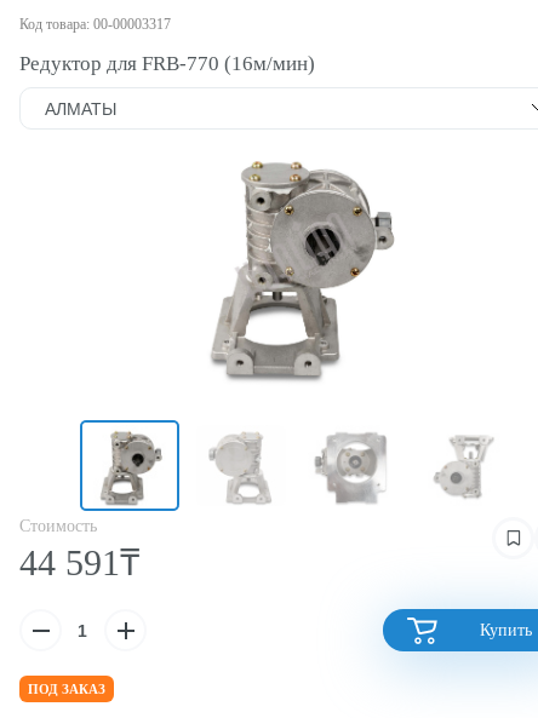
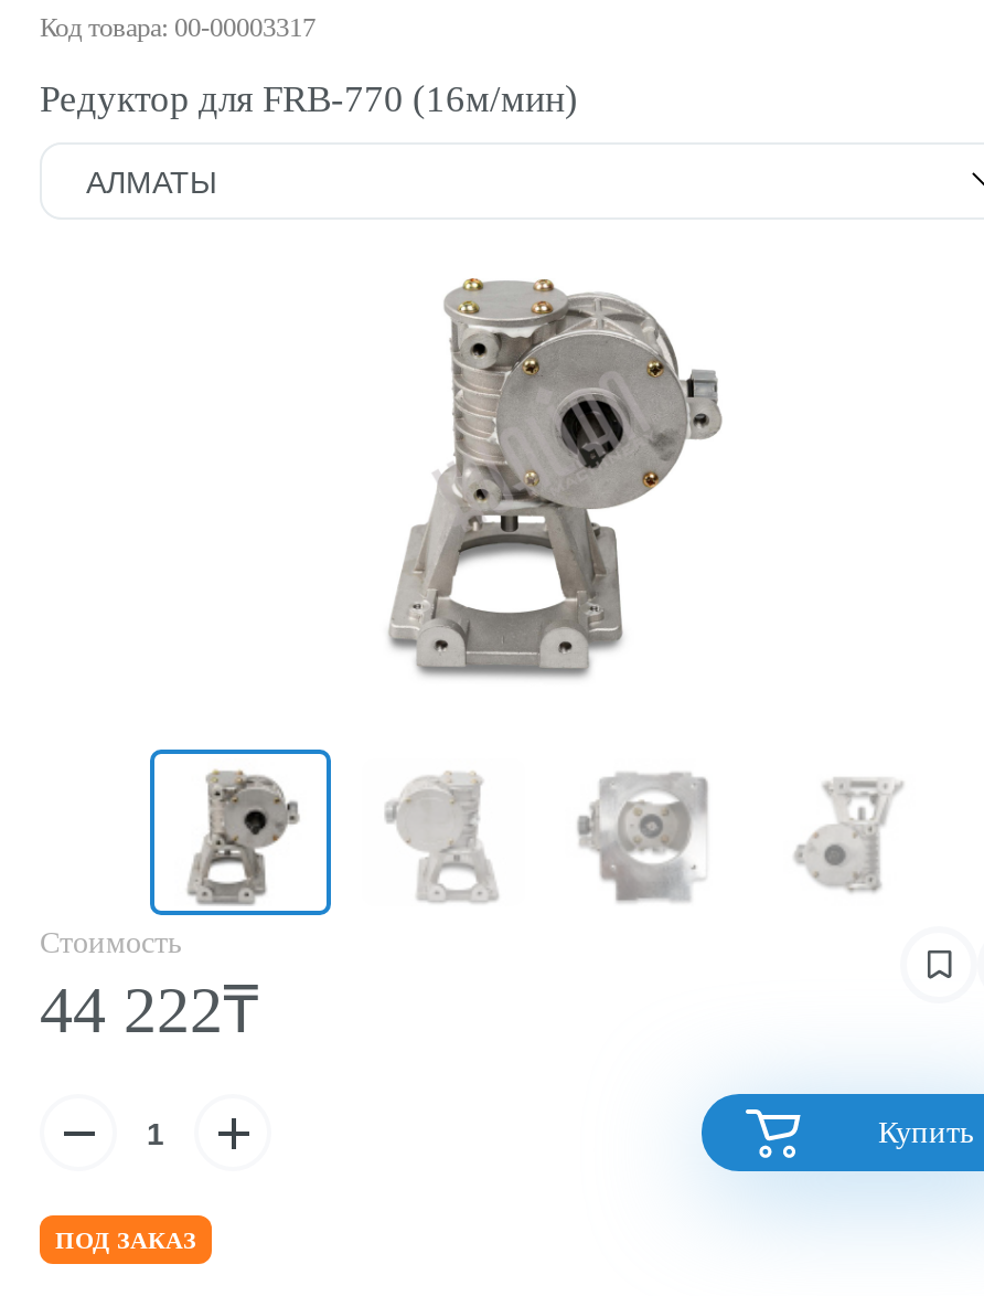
- 44 591₸
+ 44 222₸
